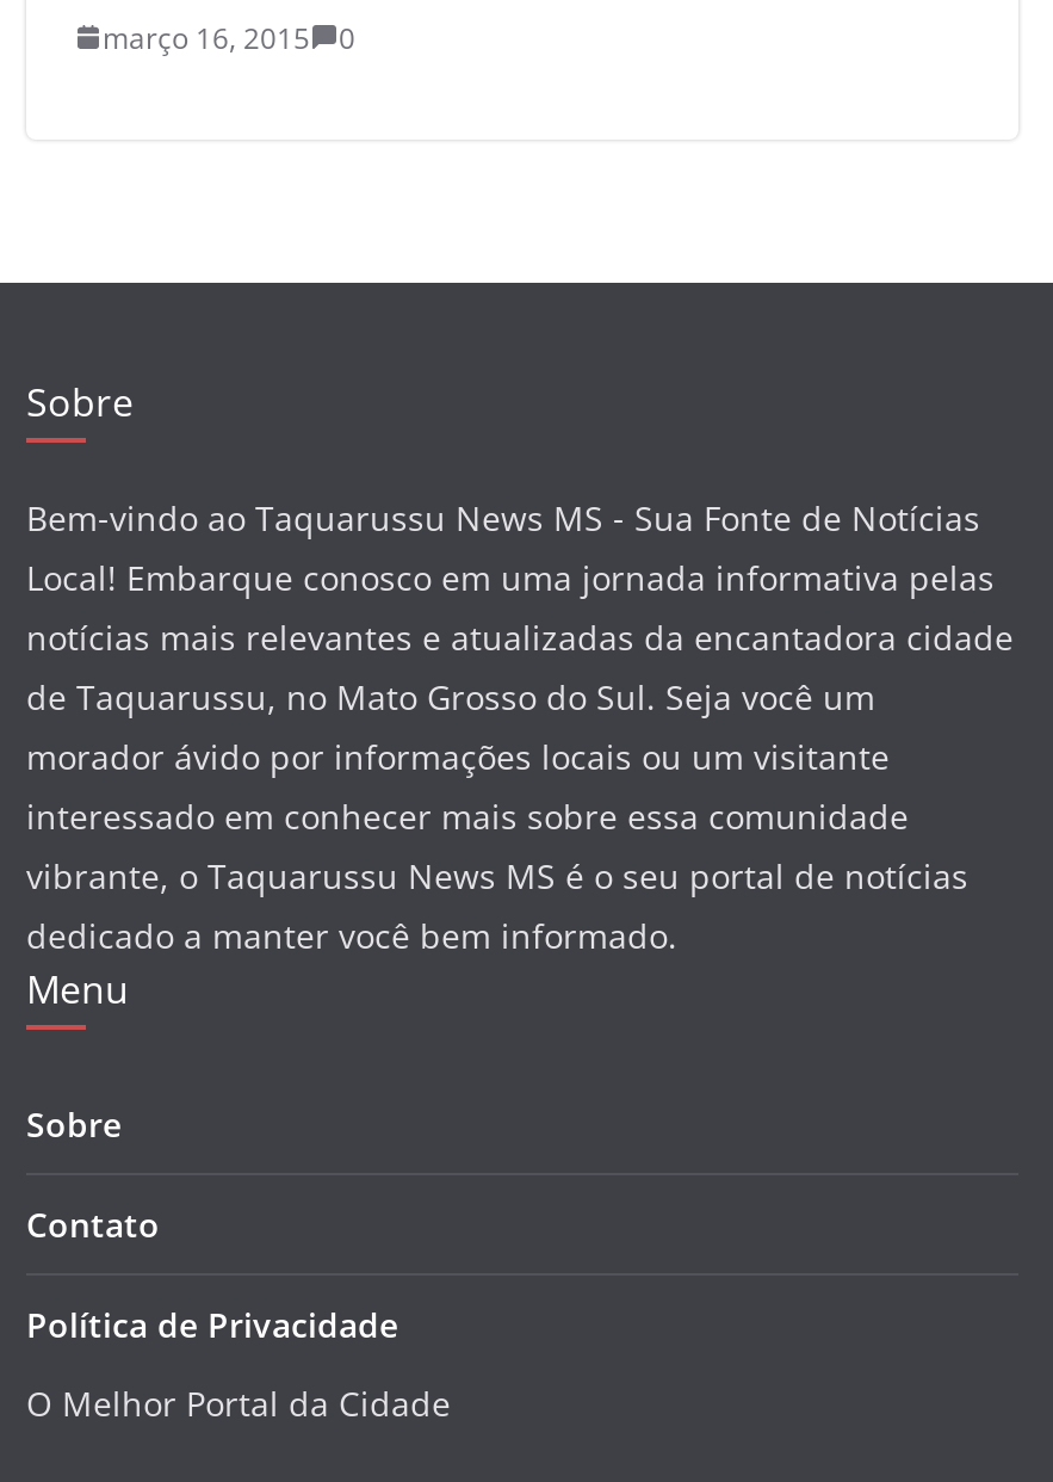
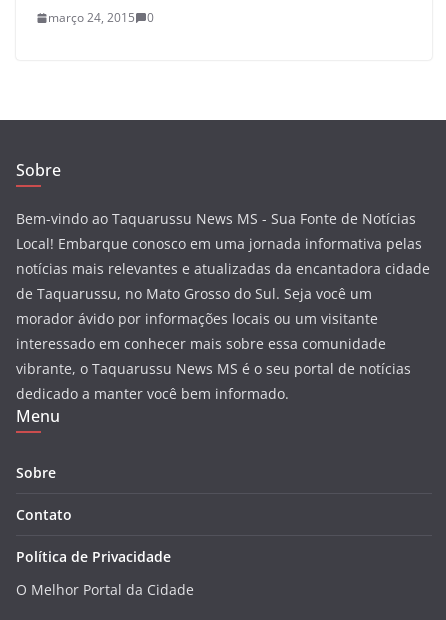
- março 16, 2015 0
+ março 24, 2015 0
